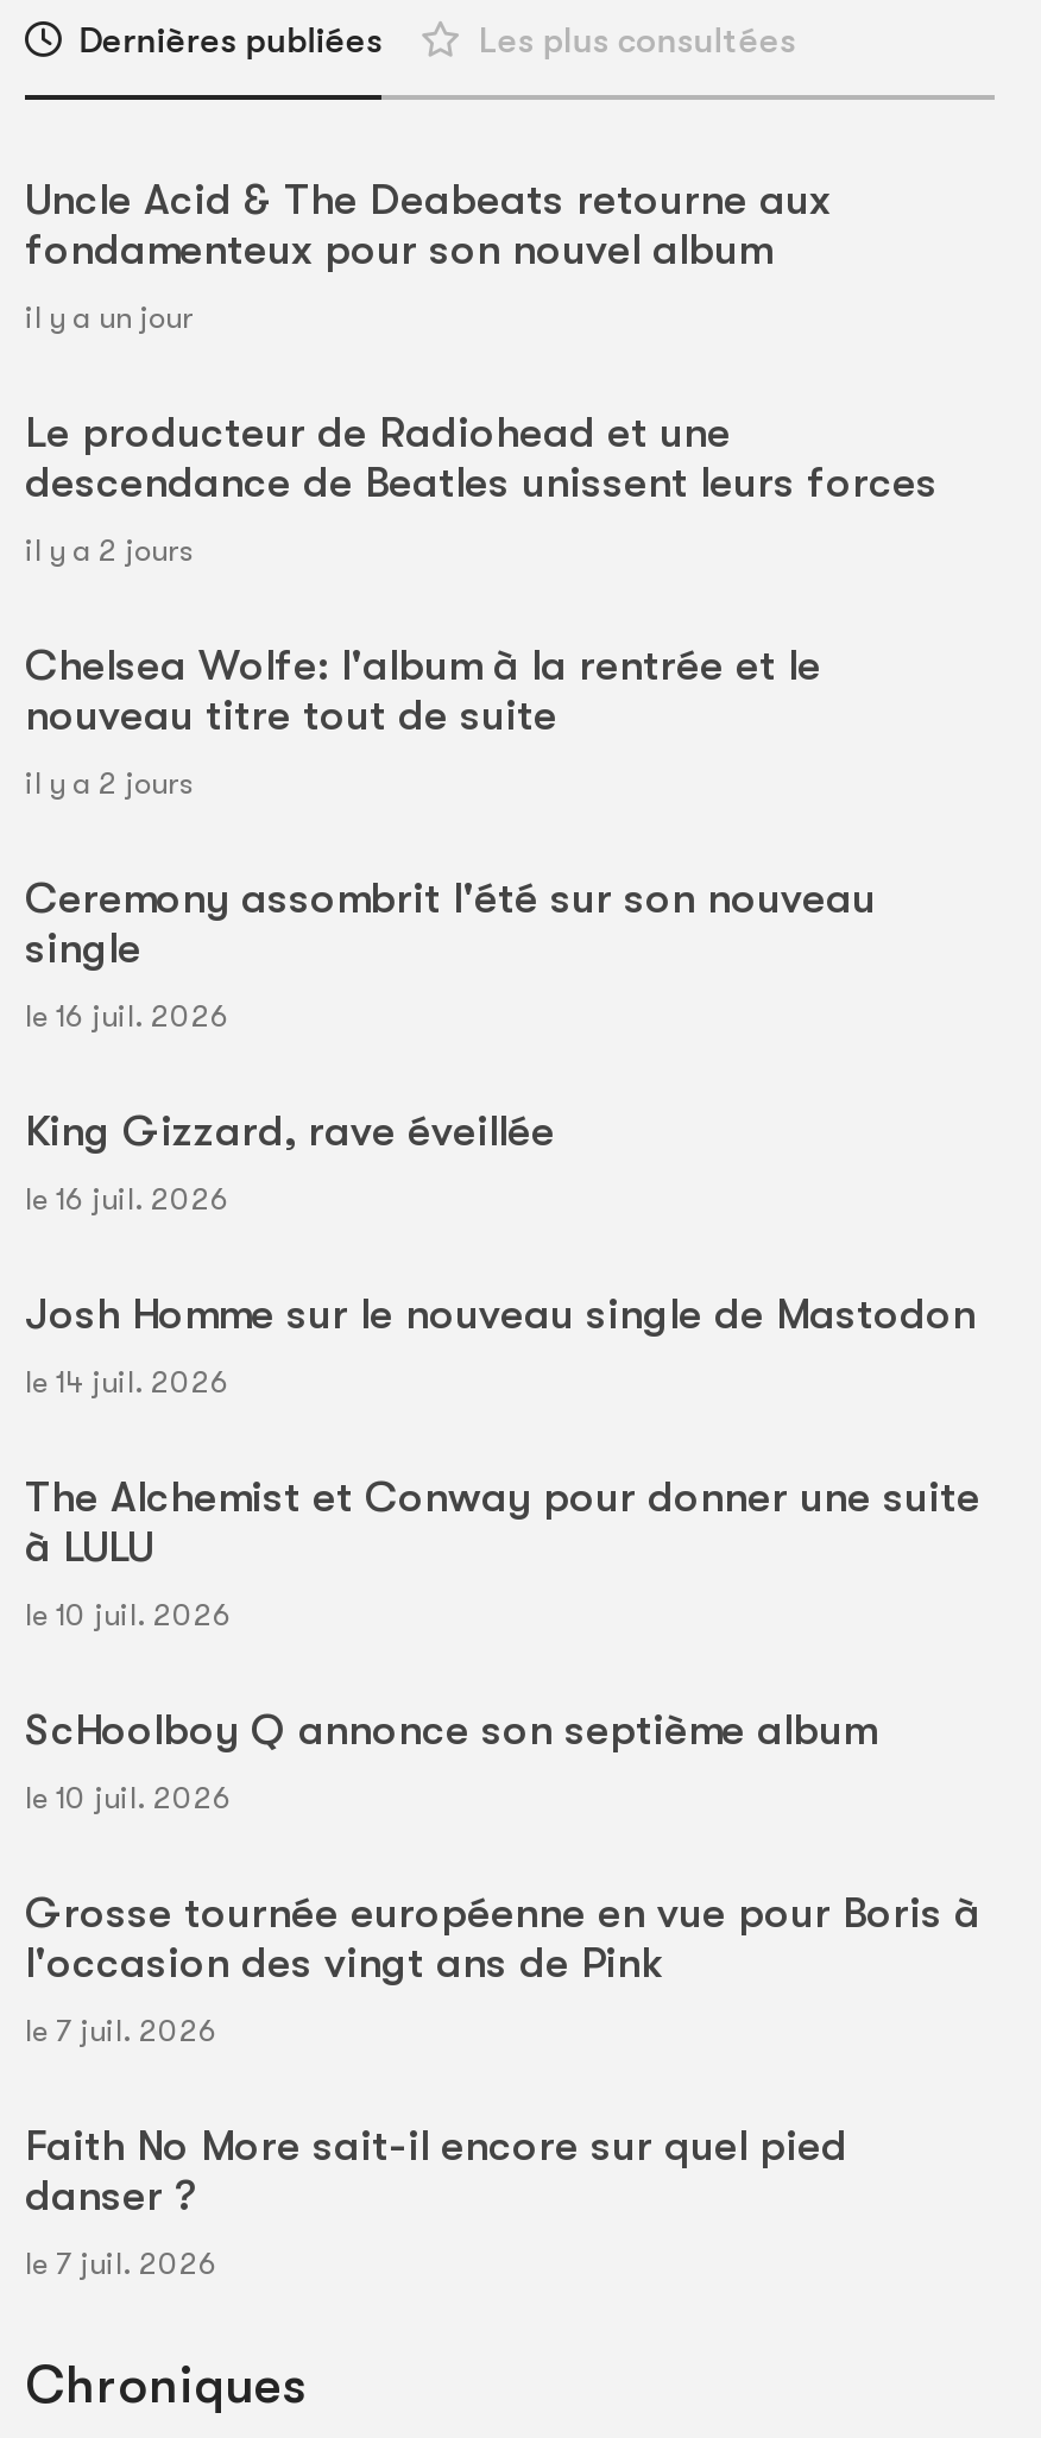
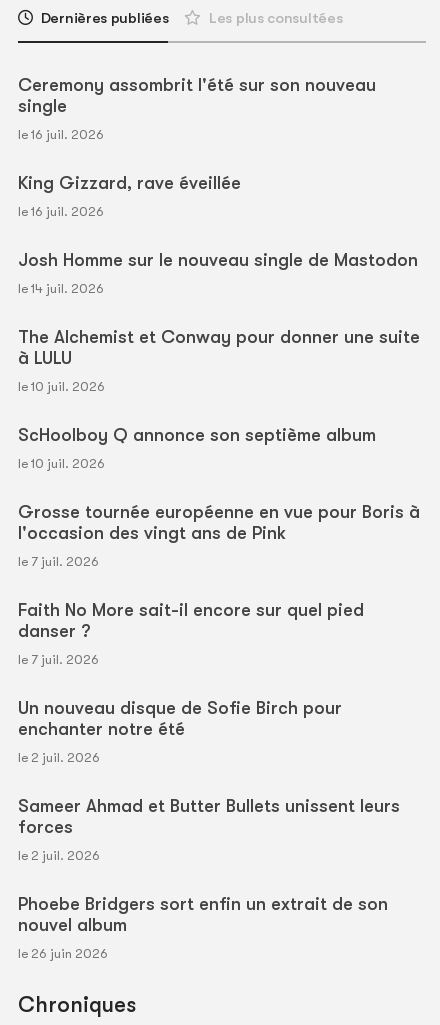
- Uncle Acid & The Deabeats retourne aux
- fondamenteux pour son nouvel album
- il y a un jour
- Le producteur de Radiohead et une
- descendance de Beatles unissent leurs forces
- il y a 2 jours
- Chelsea Wolfe: l'album à la rentrée et le
- nouveau titre tout de suite
- il y a 2 jours

moved up: Ceremony assombrit l'été sur son nouveau | single | le 16 juil. 2026 | ... | danser ? | le 7 juil. 2026

+ Un nouveau disque de Sofie Birch pour
+ enchanter notre été
+ le 2 juil. 2026
+ Sameer Ahmad et Butter Bullets unissent leurs
+ forces
+ le 2 juil. 2026
+ Phoebe Bridgers sort enfin un extrait de son
+ nouvel album
+ le 26 juin 2026
